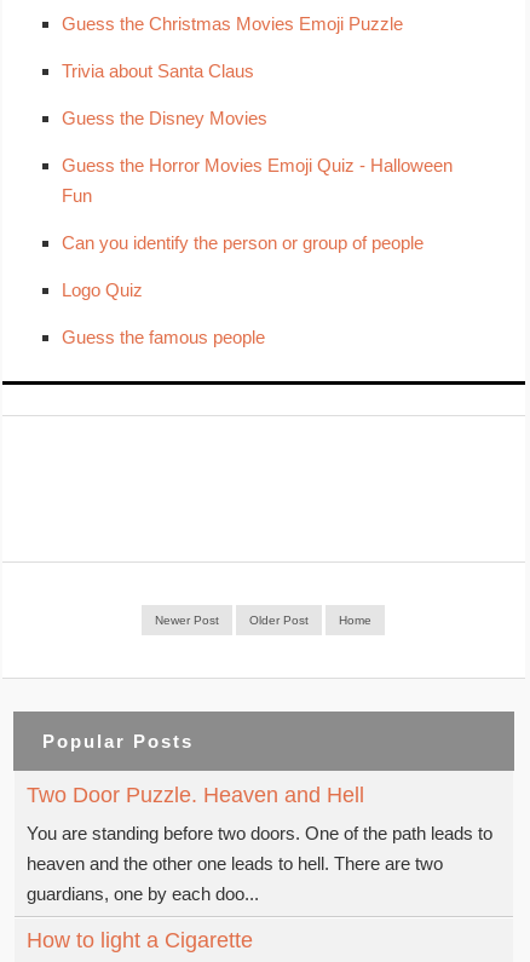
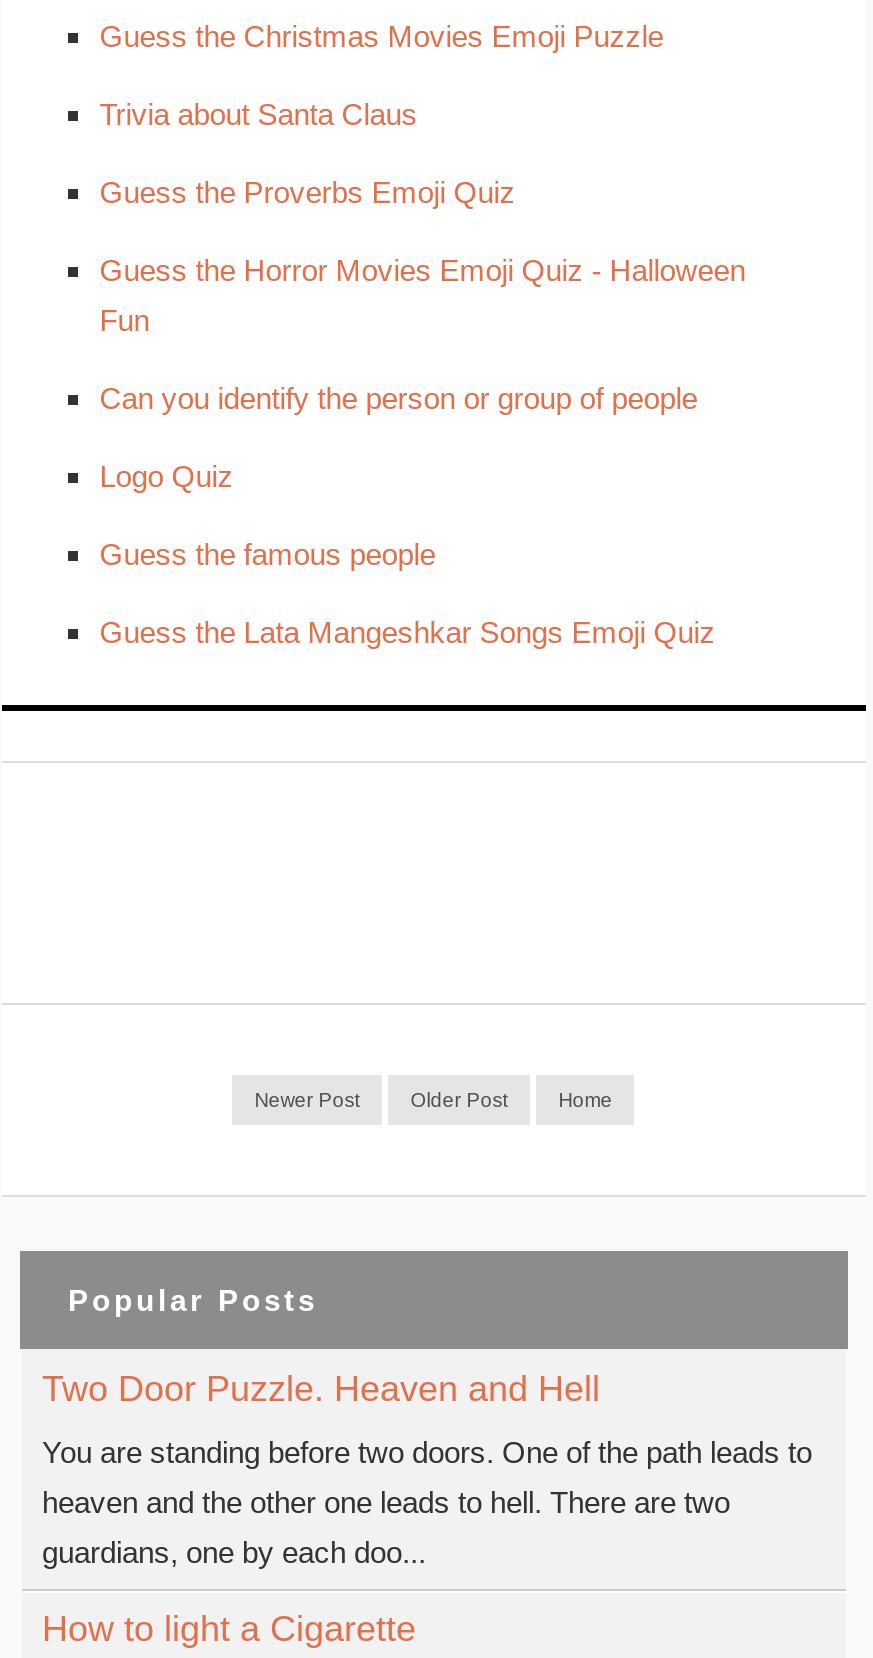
- Guess the Disney Movies
+ Guess the Proverbs Emoji Quiz

+ Guess the Lata Mangeshkar Songs Emoji Quiz
